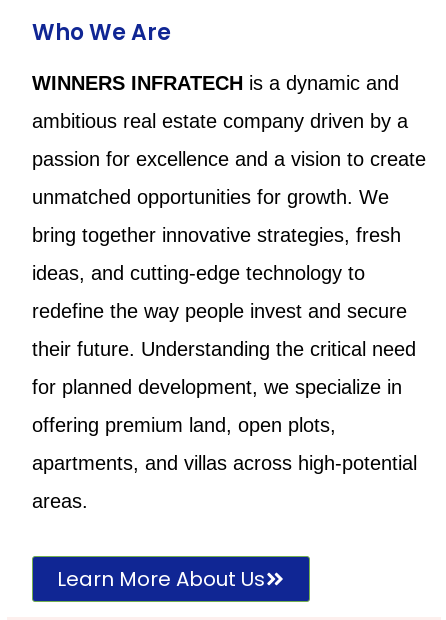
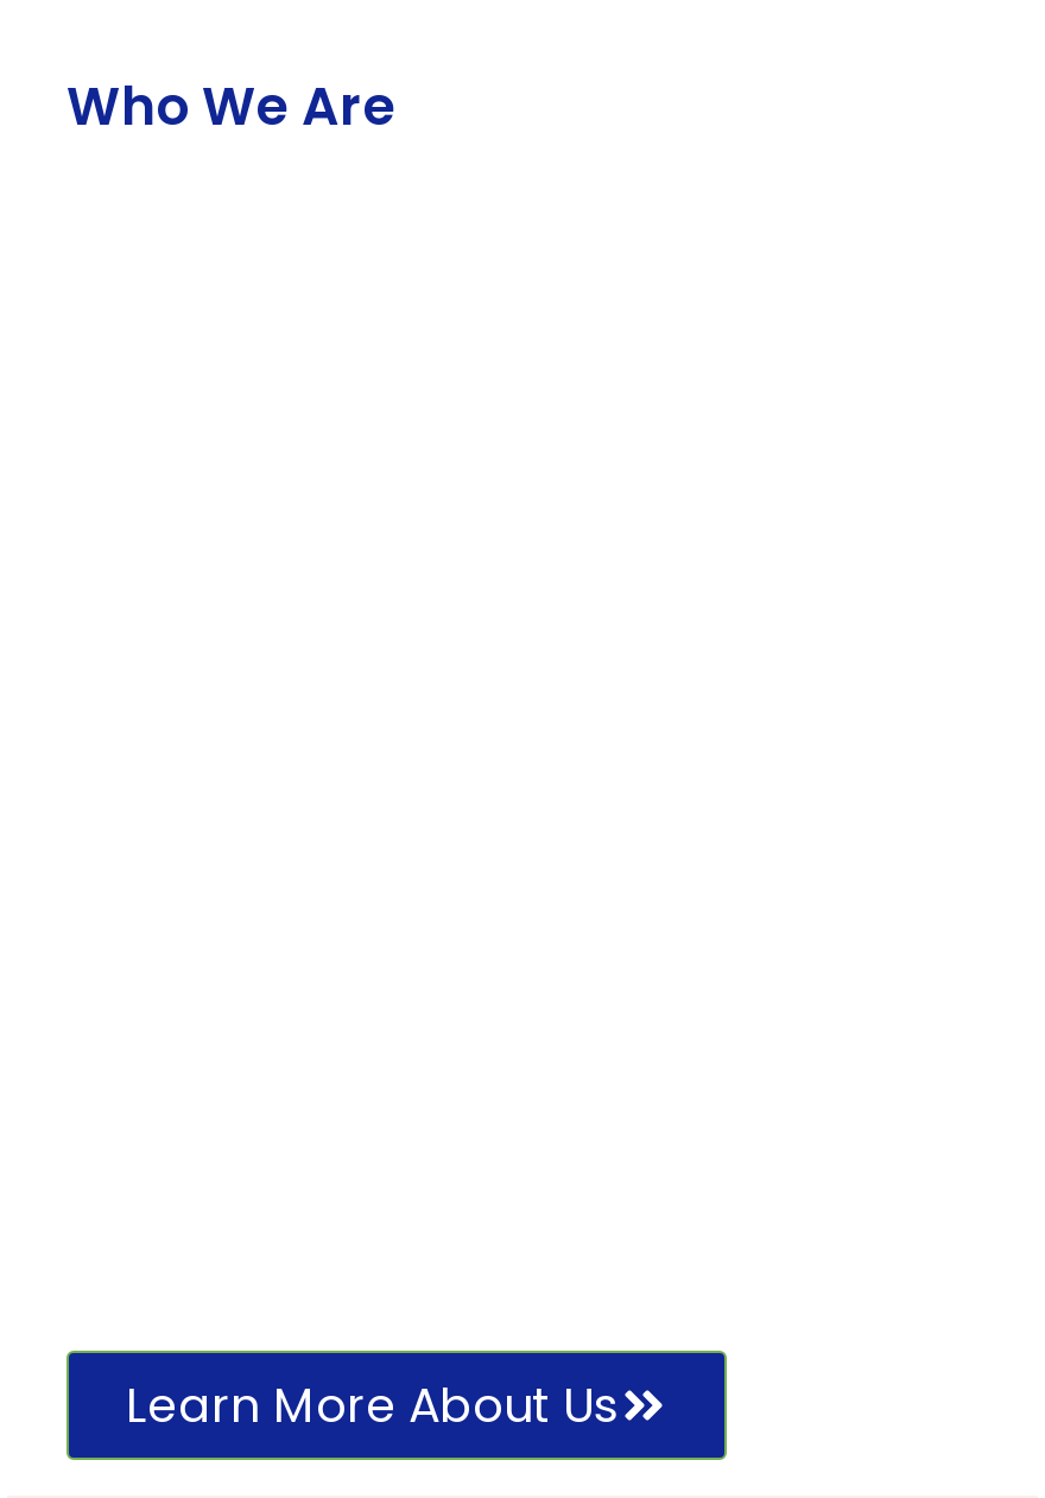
- WINNERS INFRATECH is a dynamic and
- ambitious real estate company driven by a
- passion for excellence and a vision to create
- unmatched opportunities for growth. We
- bring together innovative strategies, fresh
- ideas, and cutting-edge technology to
- redefine the way people invest and secure
- their future. Understanding the critical need
- for planned development, we specialize in
- offering premium land, open plots,
- apartments, and villas across high-potential
- areas.
